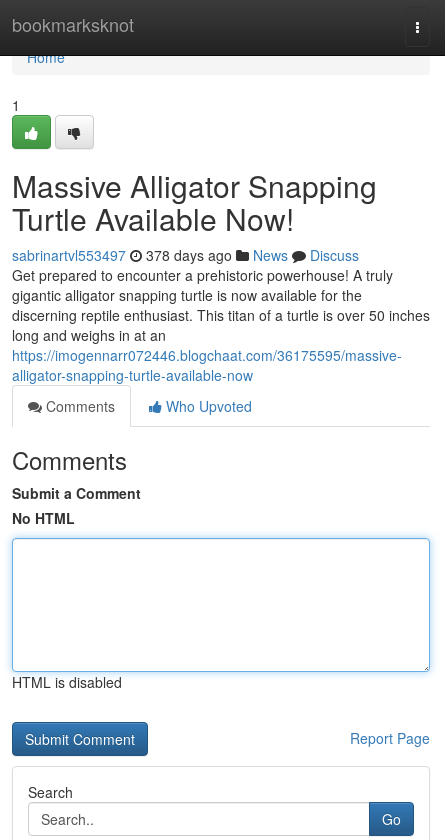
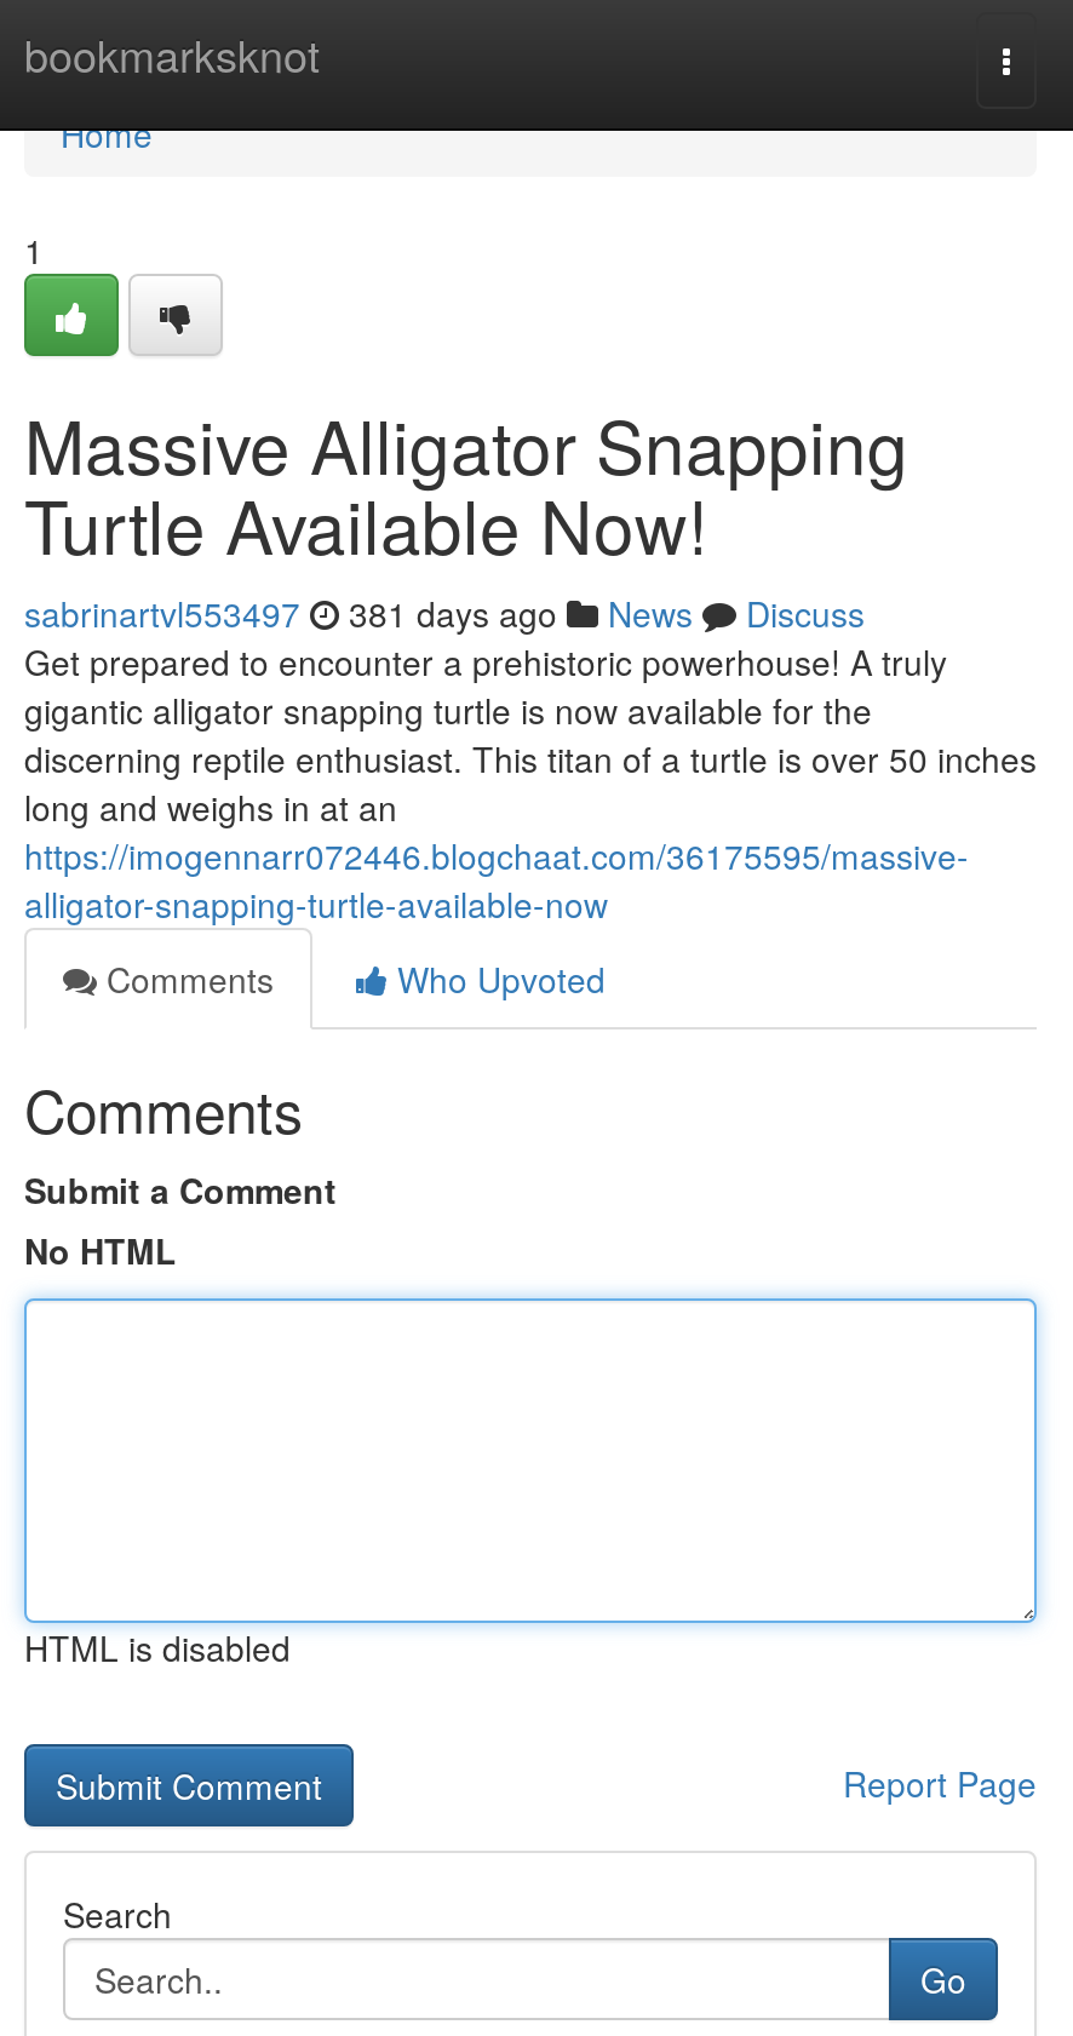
- sabrinartvl553497 378 days ago News Discuss
+ sabrinartvl553497 381 days ago News Discuss
